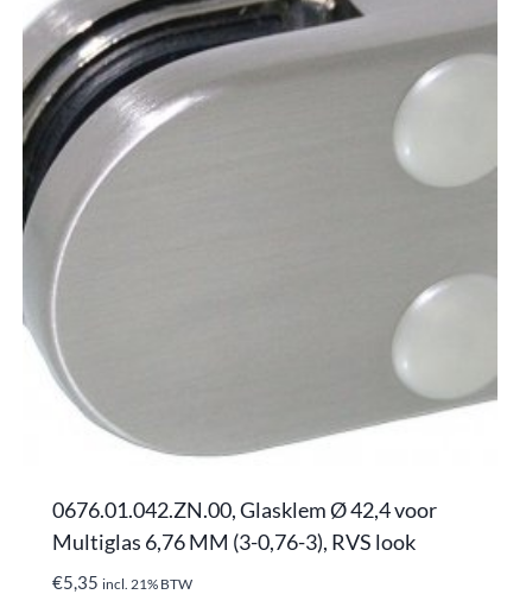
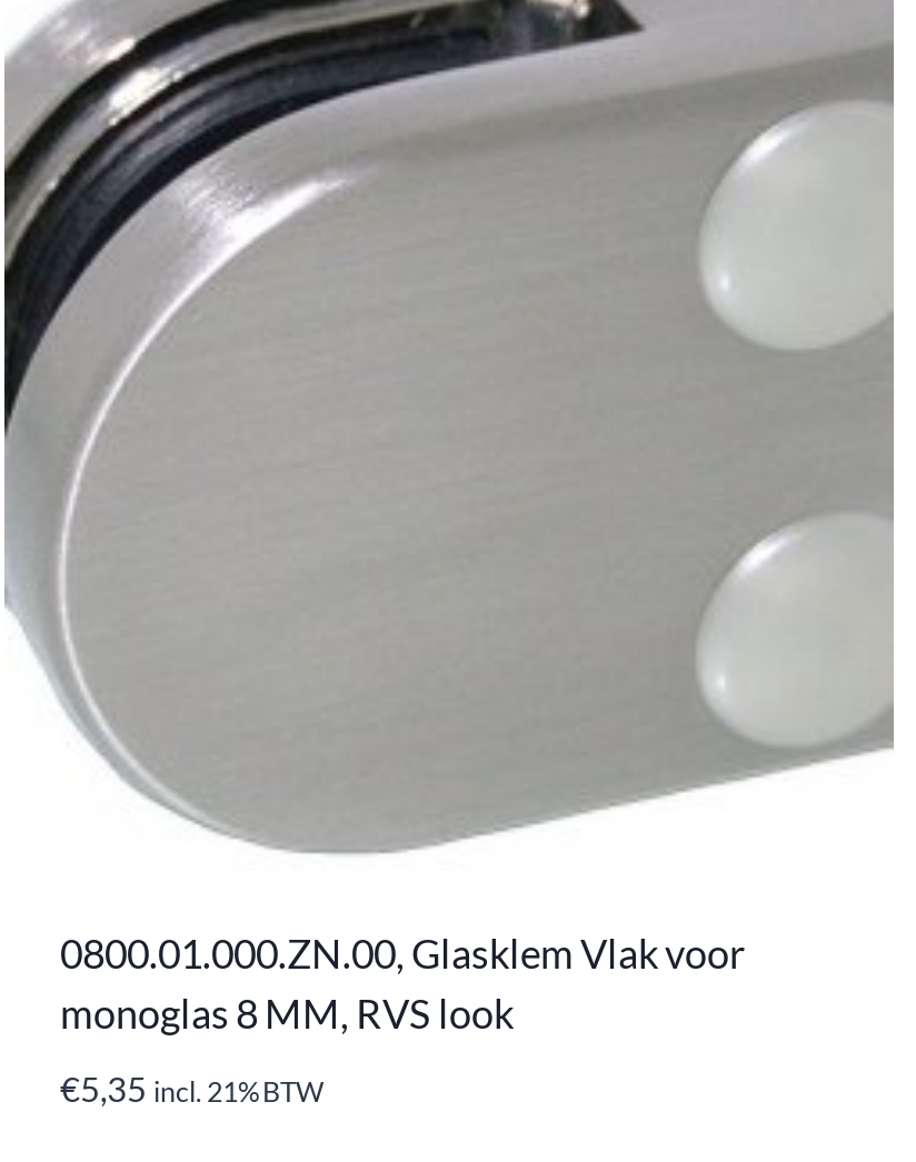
- 0676.01.042.ZN.00, Glasklem Ø 42,4 voor
- Multiglas 6,76 MM (3-0,76-3), RVS look
+ 0800.01.000.ZN.00, Glasklem Vlak voor
+ monoglas 8 MM, RVS look
